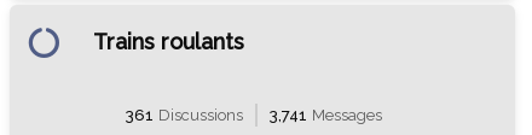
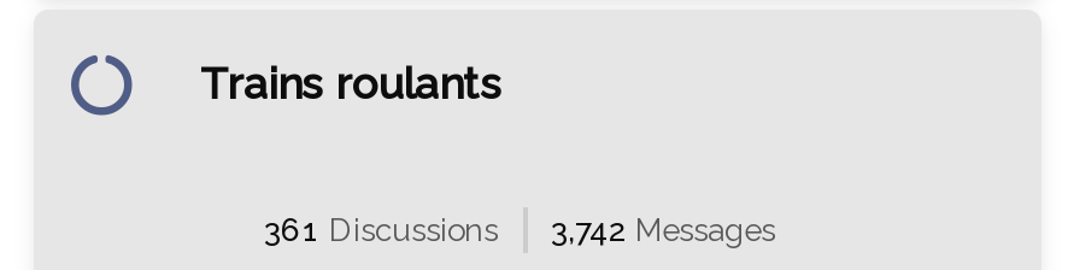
- 361 Discussions 3,741 Messages
+ 361 Discussions 3,742 Messages
